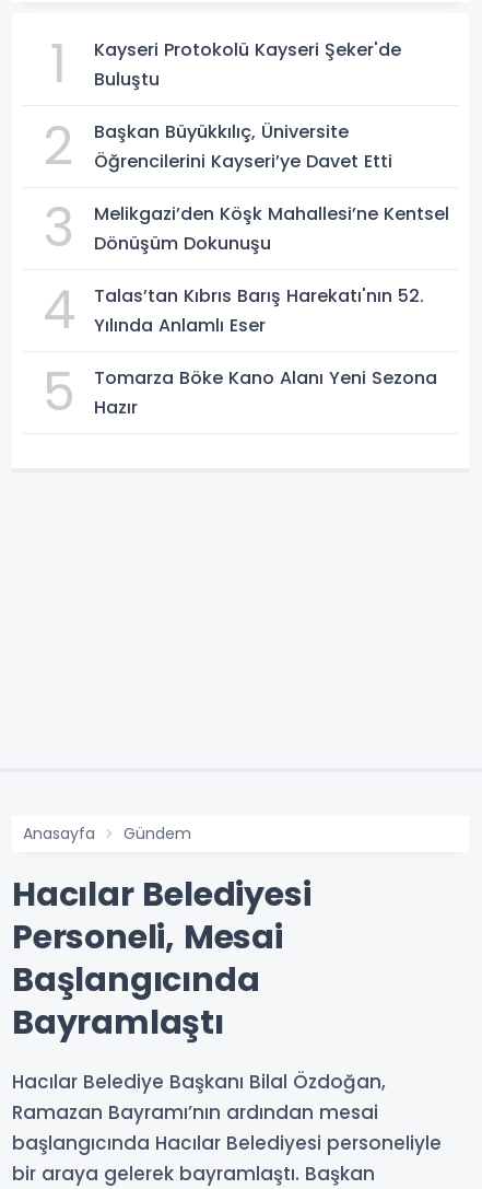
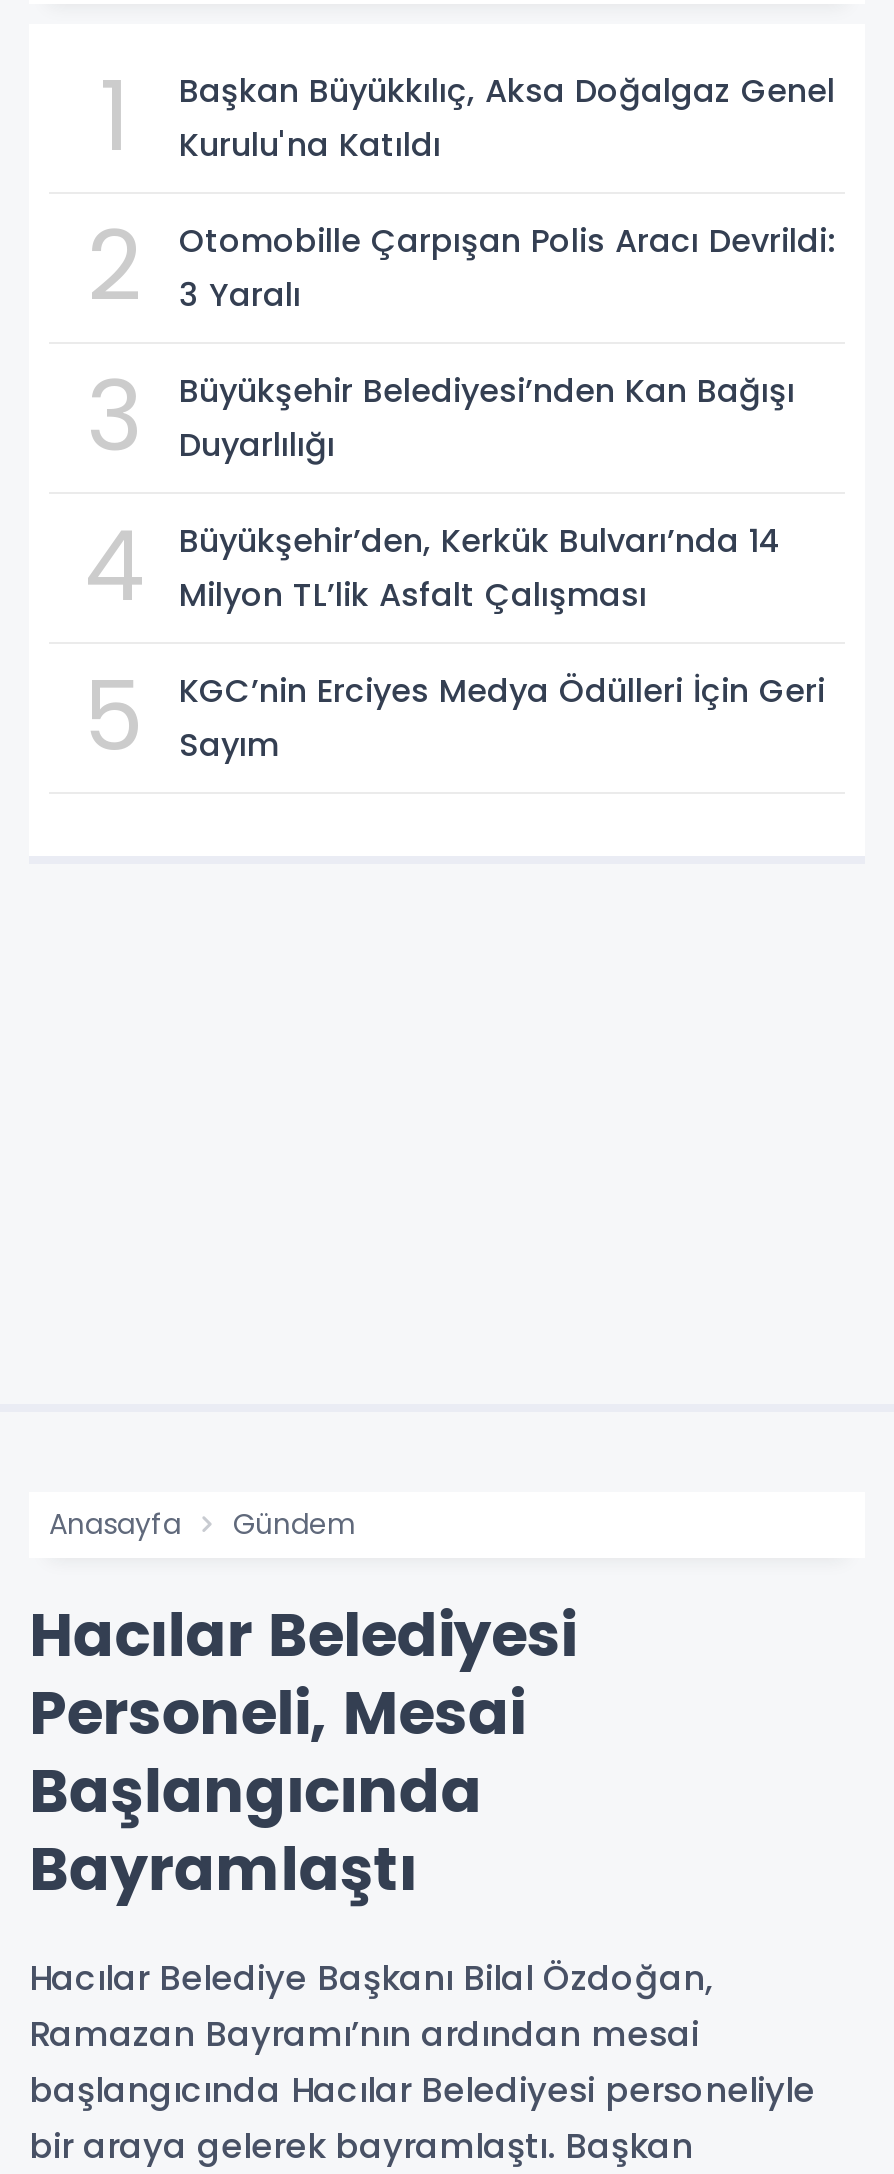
- Kayseri Protokolü Kayseri Şeker'de
- Buluştu
+ Başkan Büyükkılıç, Aksa Doğalgaz Genel
+ Kurulu'na Katıldı

- Başkan Büyükkılıç, Üniversite
- Öğrencilerini Kayseri’ye Davet Etti
+ Otomobille Çarpışan Polis Aracı Devrildi:
+ 3 Yaralı

- Melikgazi’den Köşk Mahallesi’ne Kentsel
- Dönüşüm Dokunuşu
+ Büyükşehir Belediyesi’nden Kan Bağışı
+ Duyarlılığı

- Talas’tan Kıbrıs Barış Harekatı'nın 52.
- Yılında Anlamlı Eser
+ Büyükşehir’den, Kerkük Bulvarı’nda 14
+ Milyon TL’lik Asfalt Çalışması

- Tomarza Böke Kano Alanı Yeni Sezona
- Hazır
+ KGC’nin Erciyes Medya Ödülleri İçin Geri
+ Sayım
